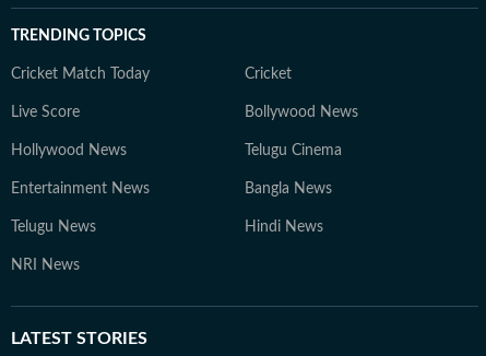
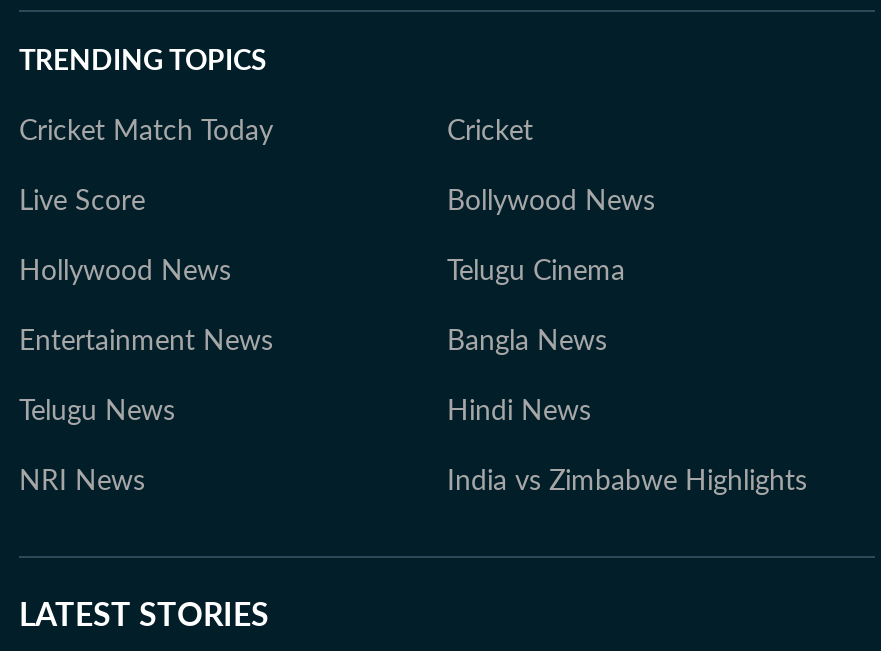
+ India vs Zimbabwe Highlights
